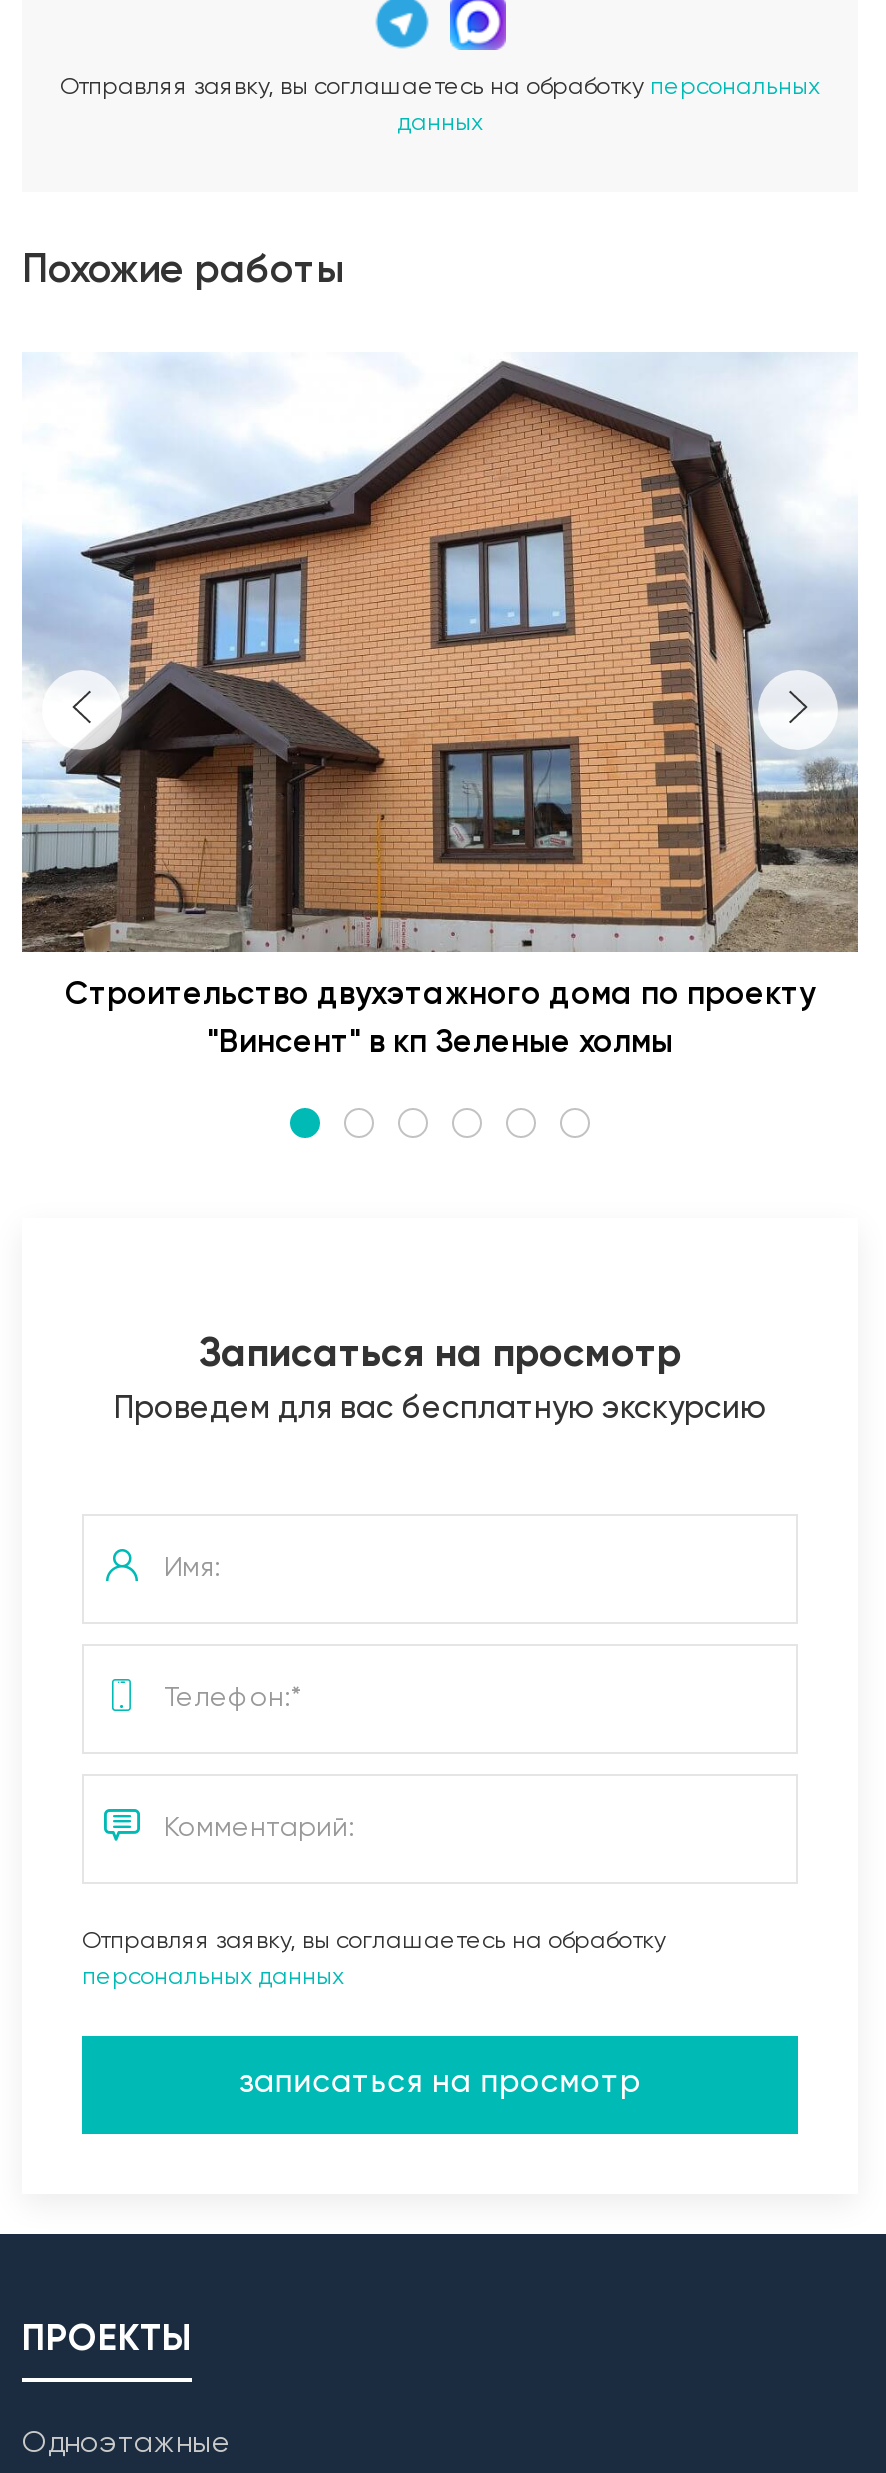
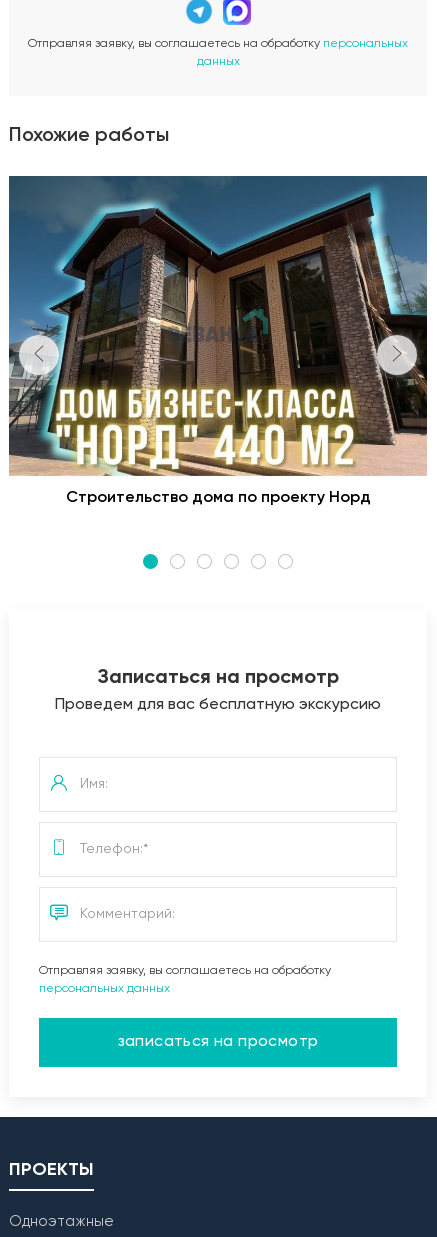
- [image]
- Строительство двухэтажного дома по проекту
- "Винсент" в кп Зеленые холмы
+ [image]
+ Строительство дома по проекту Норд
